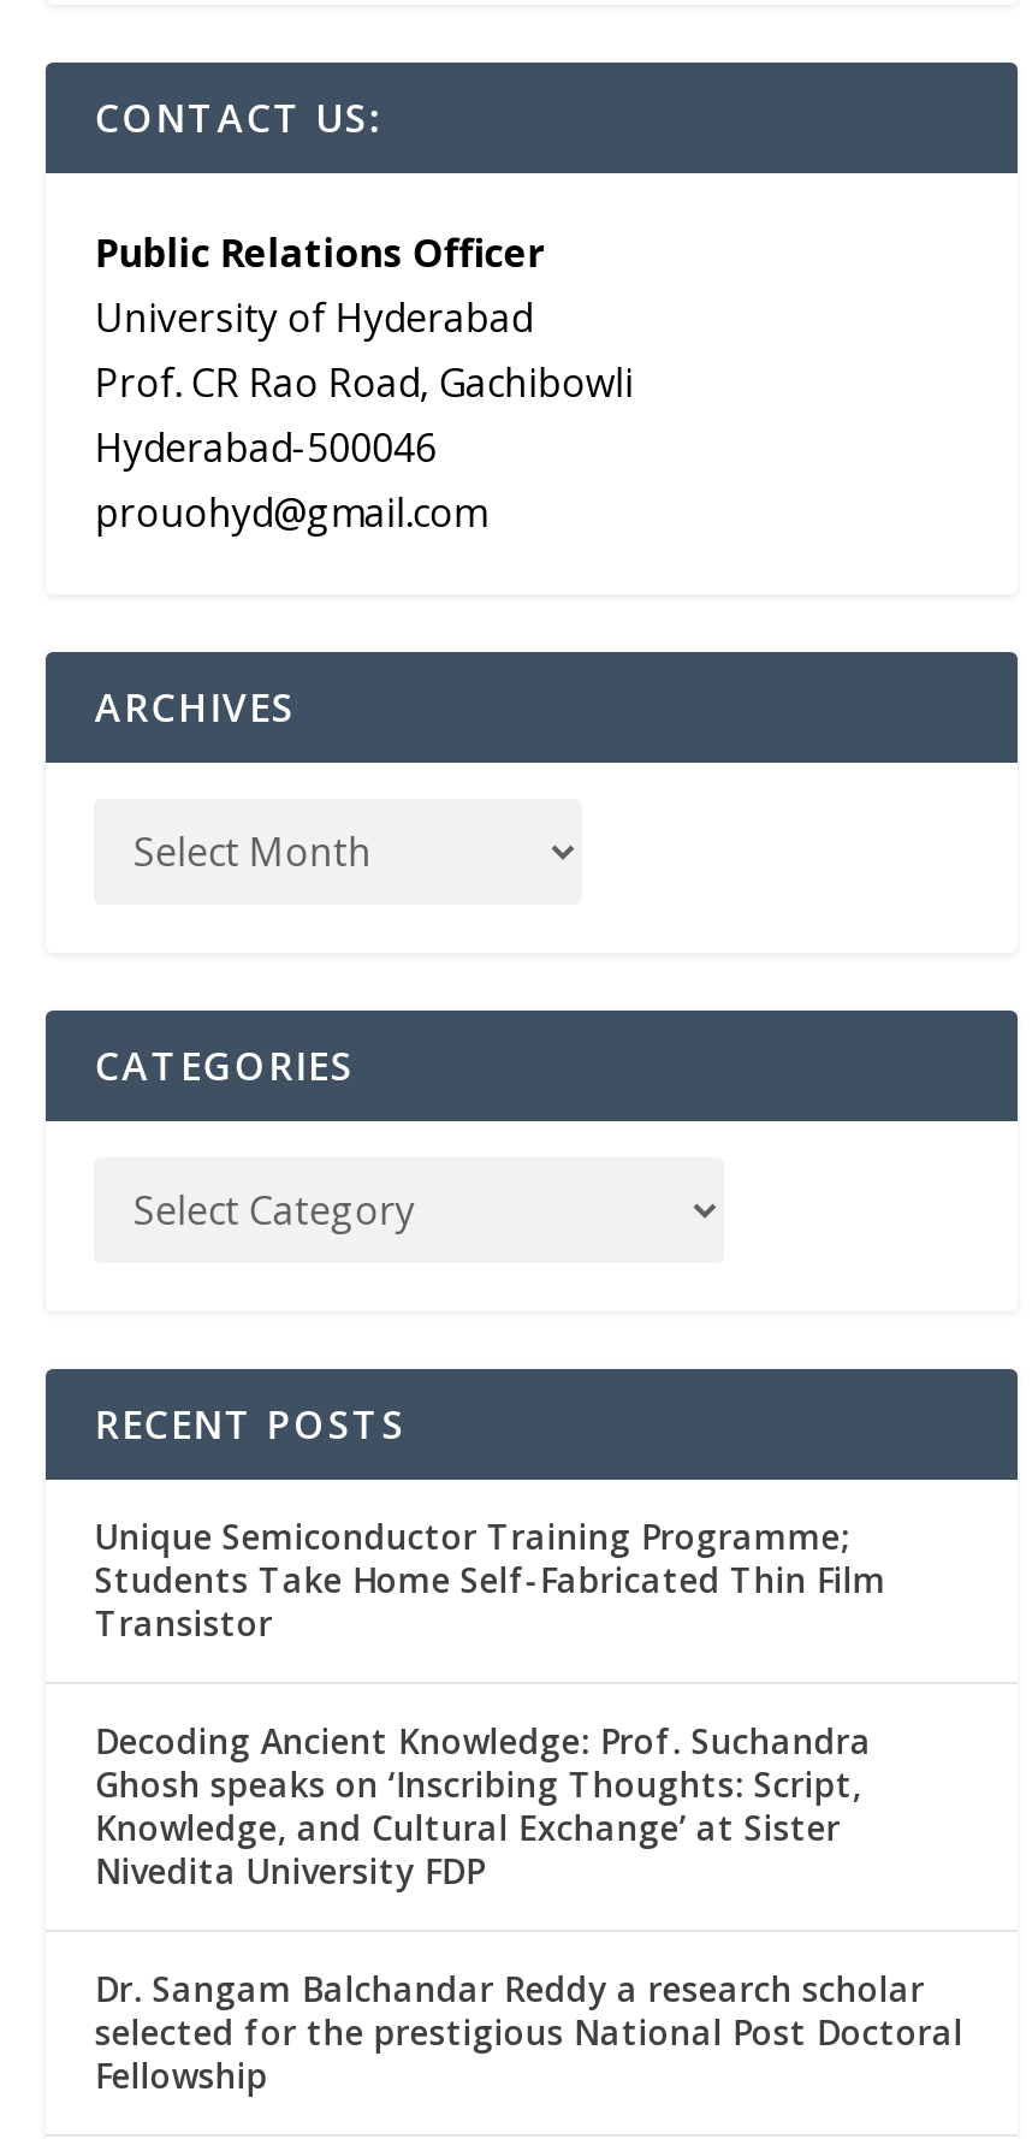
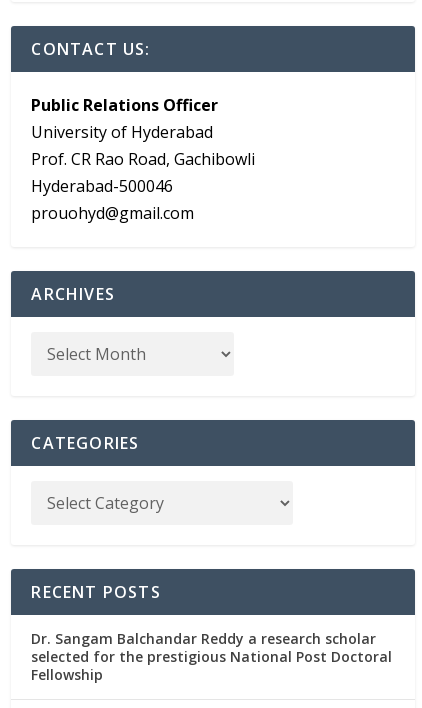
- Unique Semiconductor Training Programme;
- Students Take Home Self-Fabricated Thin Film
- Transistor
- Decoding Ancient Knowledge: Prof. Suchandra
- Ghosh speaks on ‘Inscribing Thoughts: Script,
- Knowledge, and Cultural Exchange’ at Sister
- Nivedita University FDP
